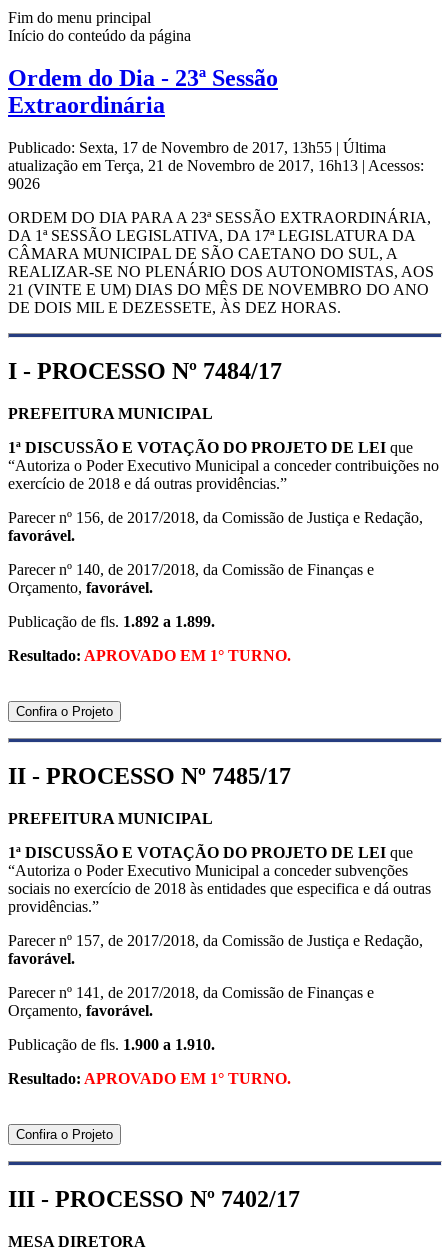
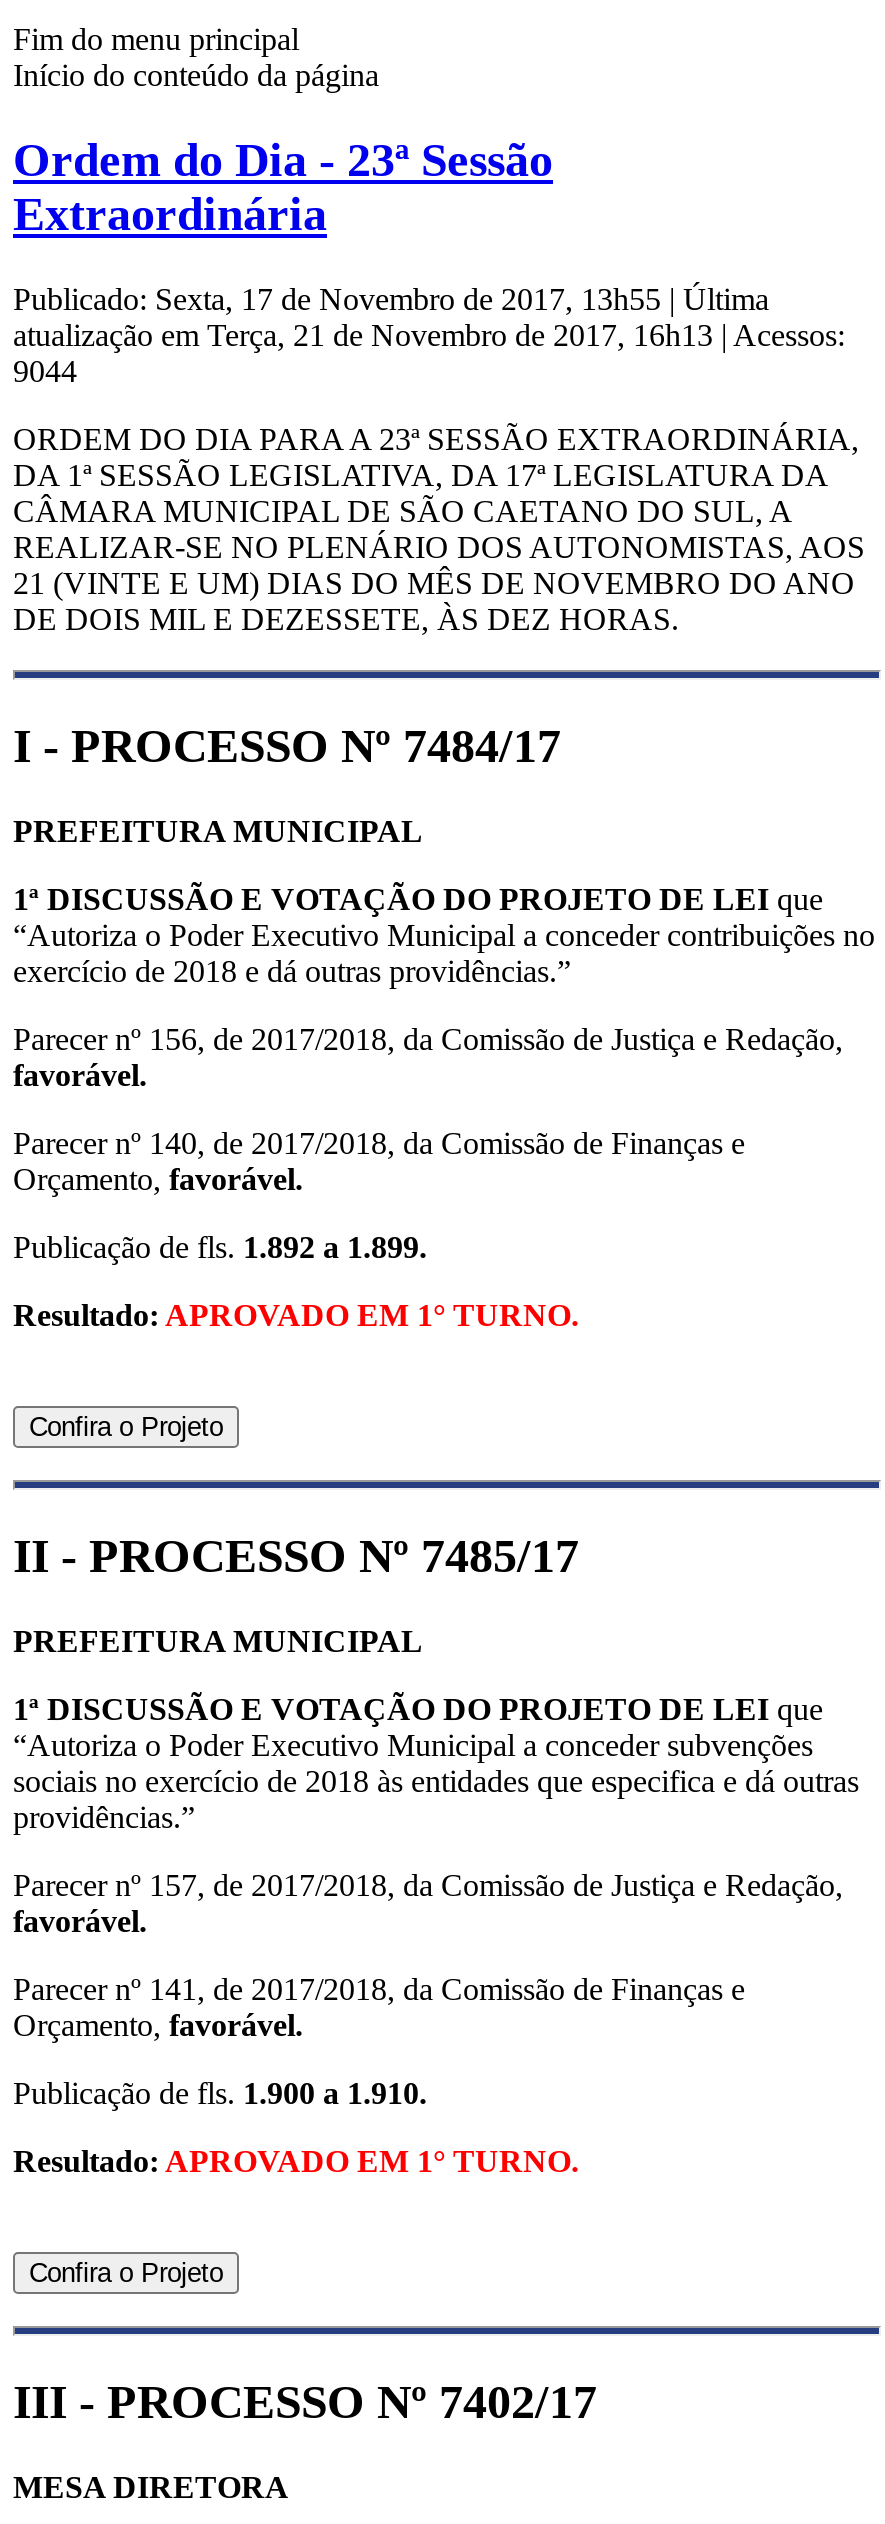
- 9026
+ 9044
